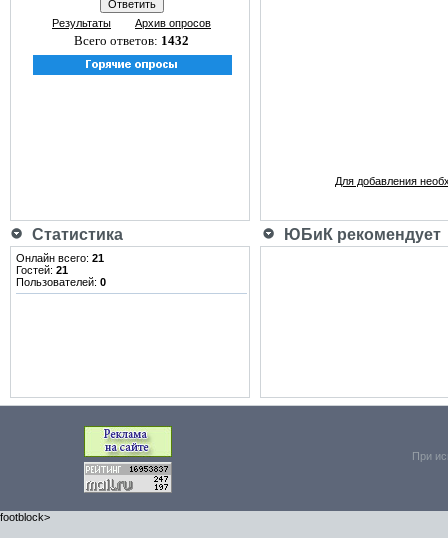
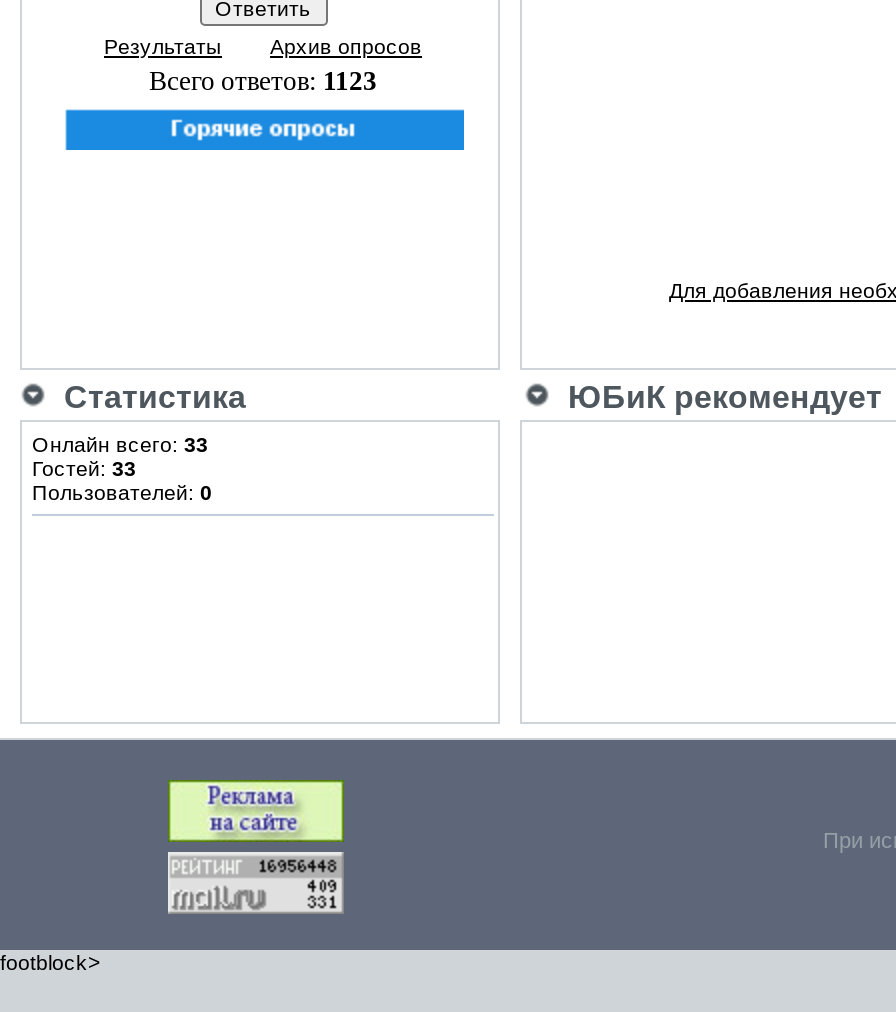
- Всего ответов: 1432
+ Всего ответов: 1123

- Онлайн всего: 21
+ Онлайн всего: 33

- Гостей: 21
+ Гостей: 33
